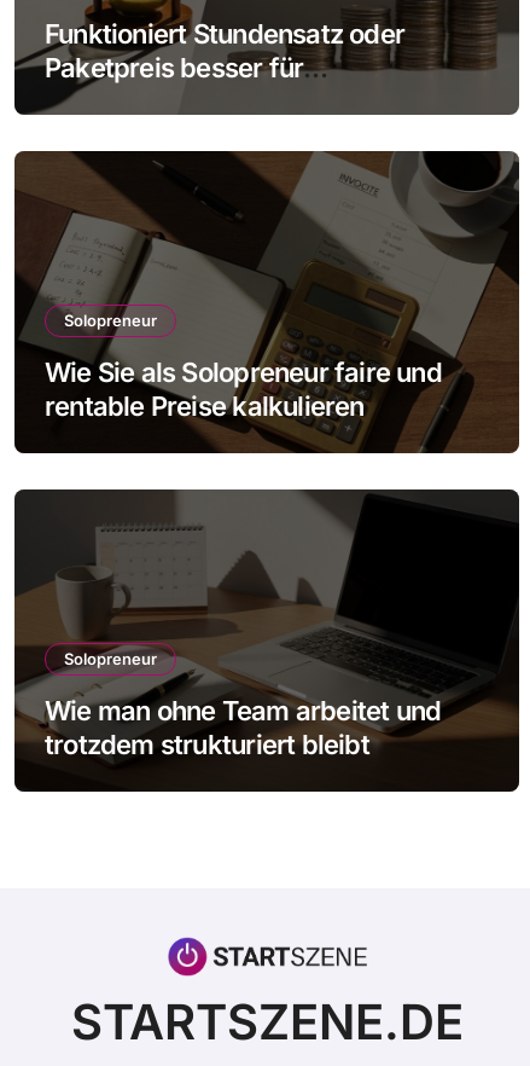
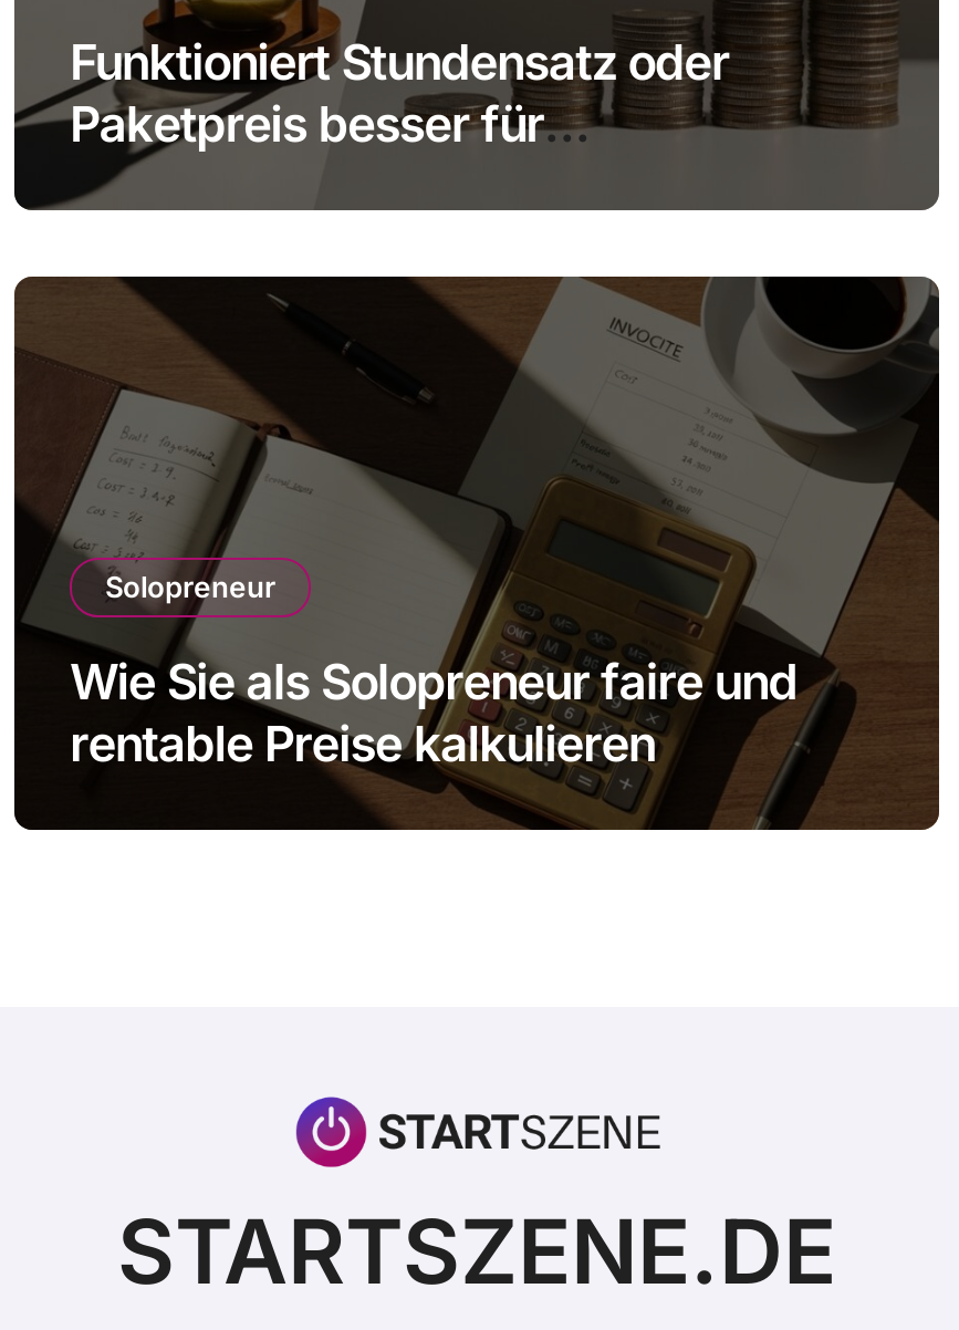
- [image]
- Solopreneur
- Wie man ohne Team arbeitet und
- trotzdem strukturiert bleibt
